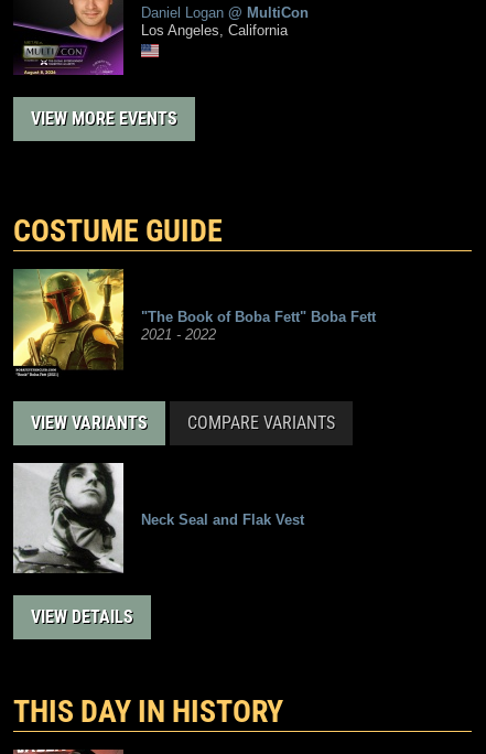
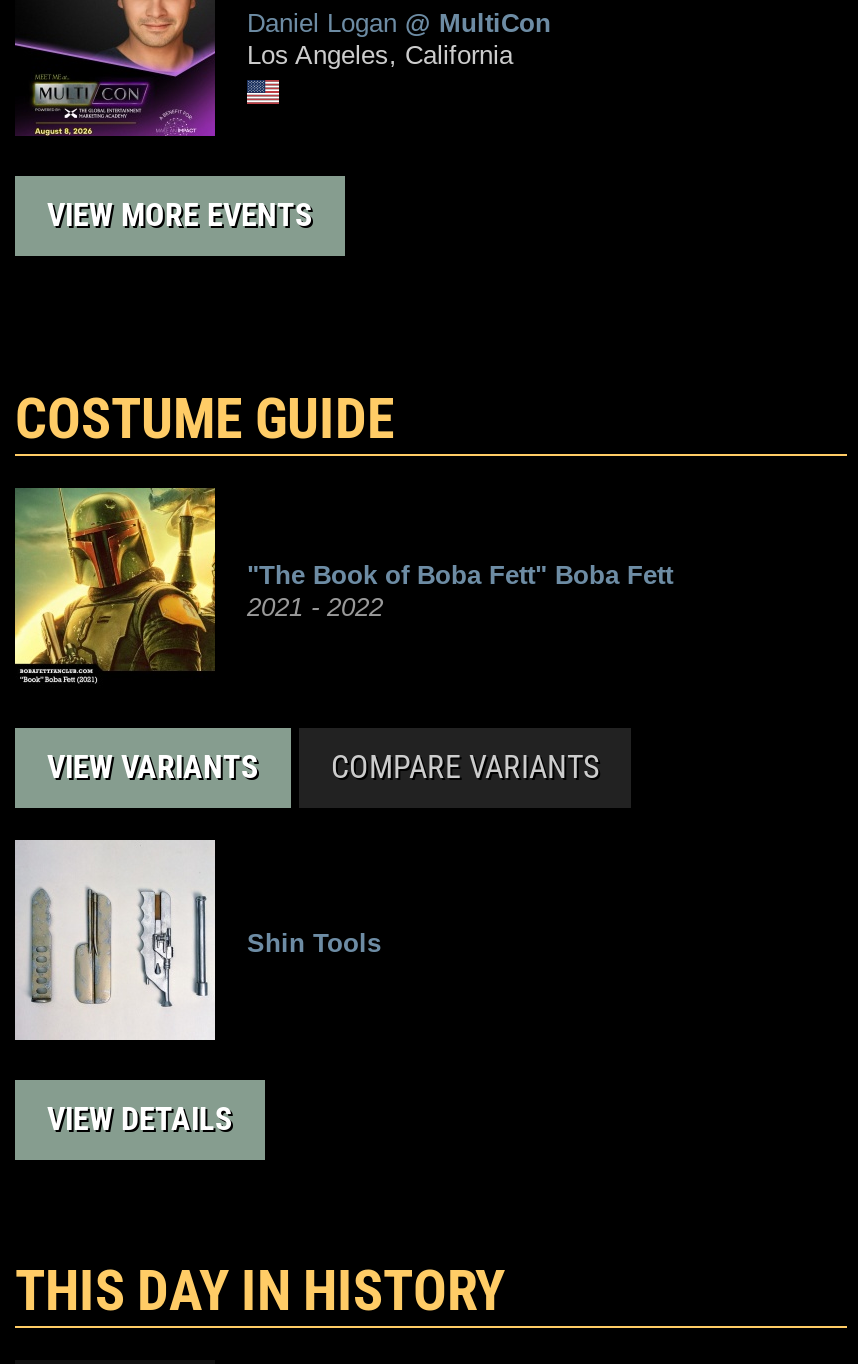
- [image]
- Neck Seal and Flak Vest
+ [image]
+ Shin Tools
